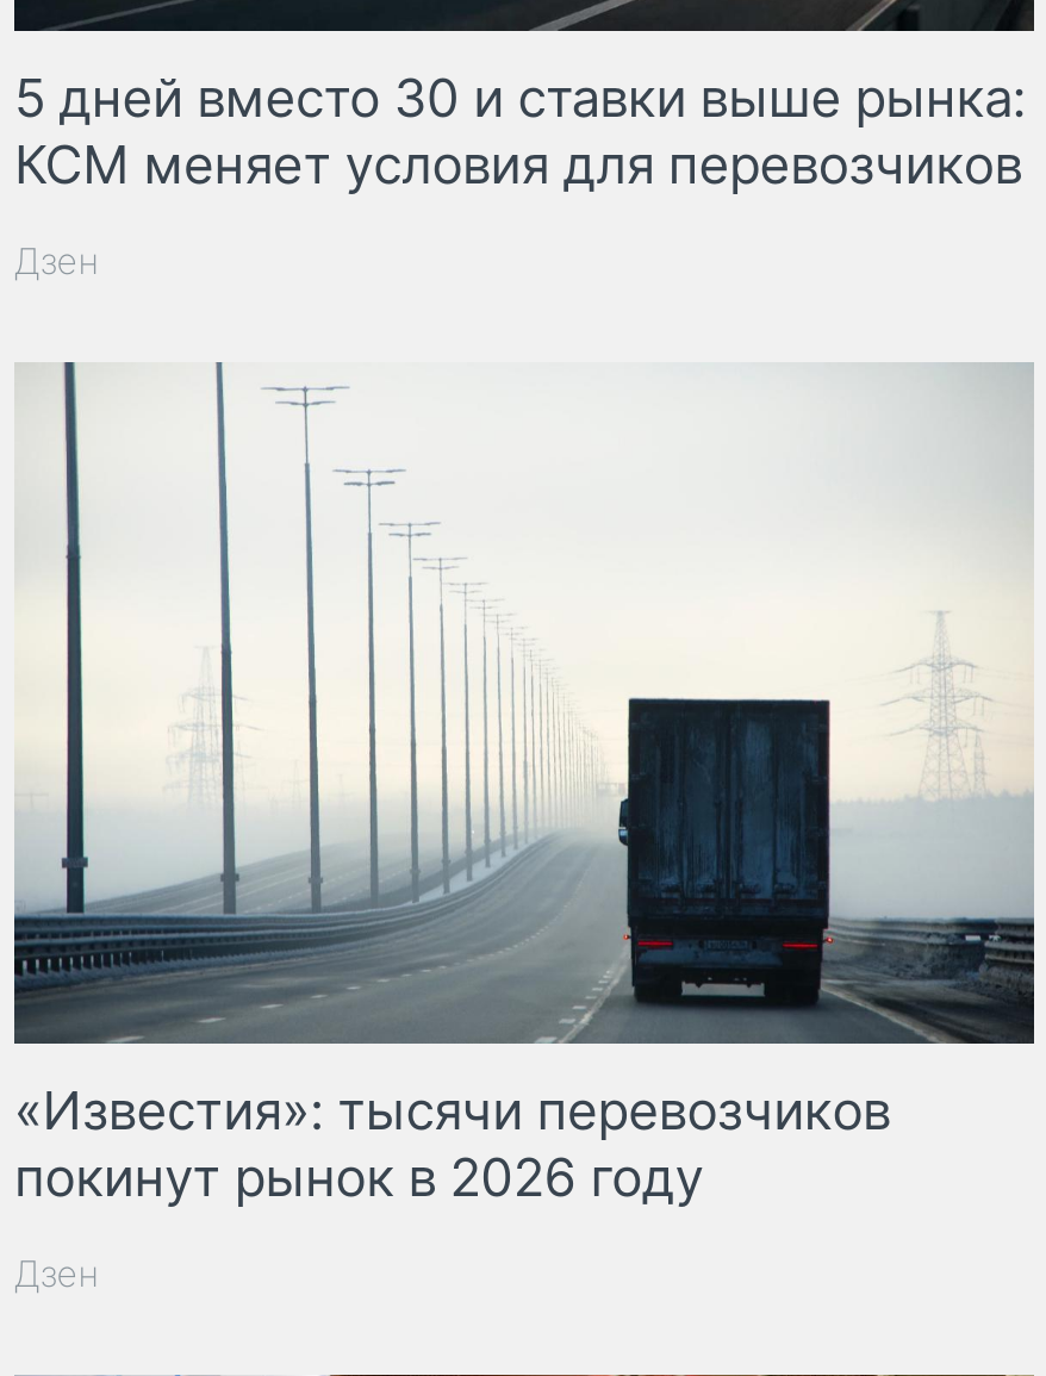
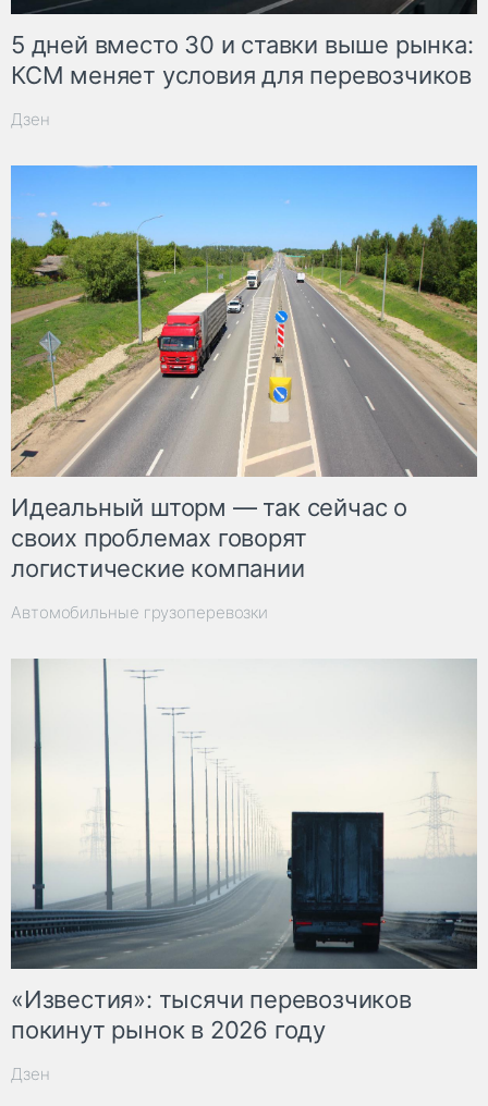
+ [image]
+ Идеальный шторм — так сейчас о
+ своих проблемах говорят
+ логистические компании
+ Автомобильные грузоперевозки
